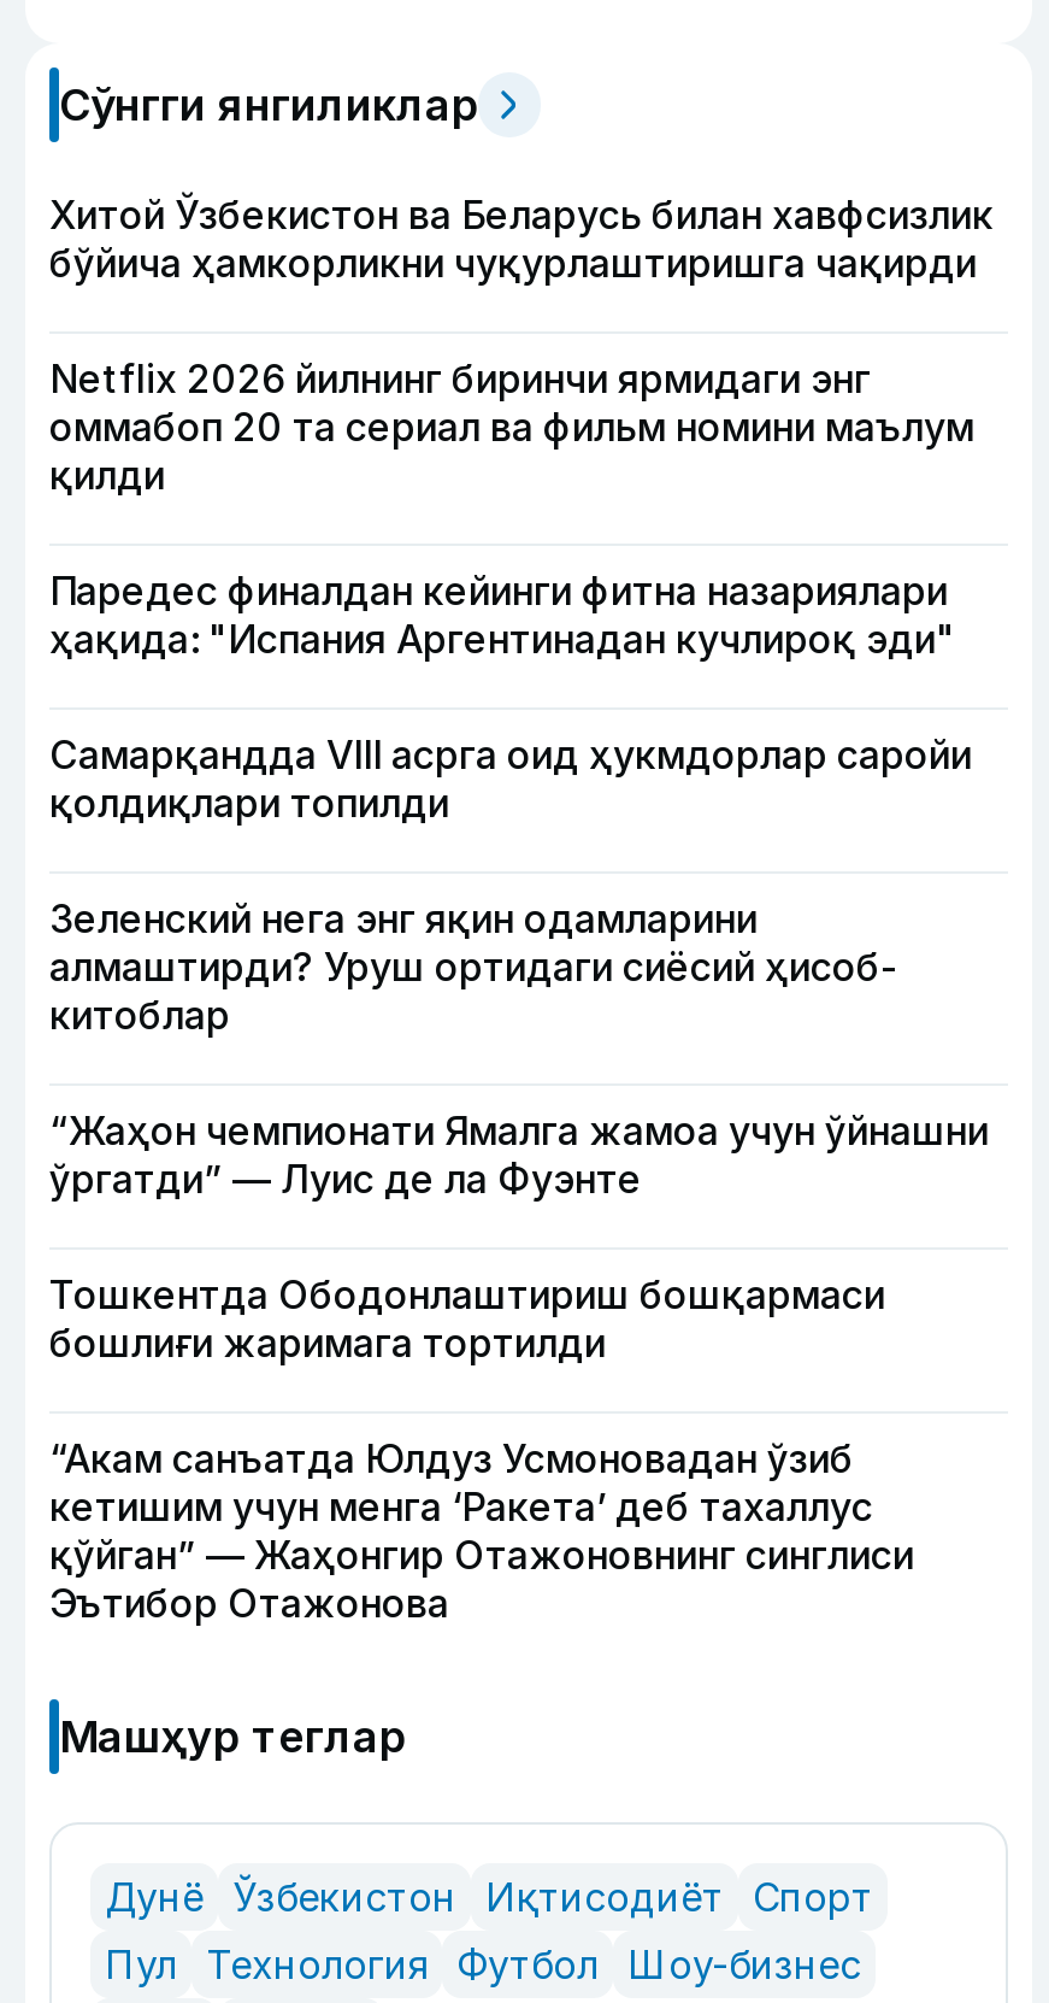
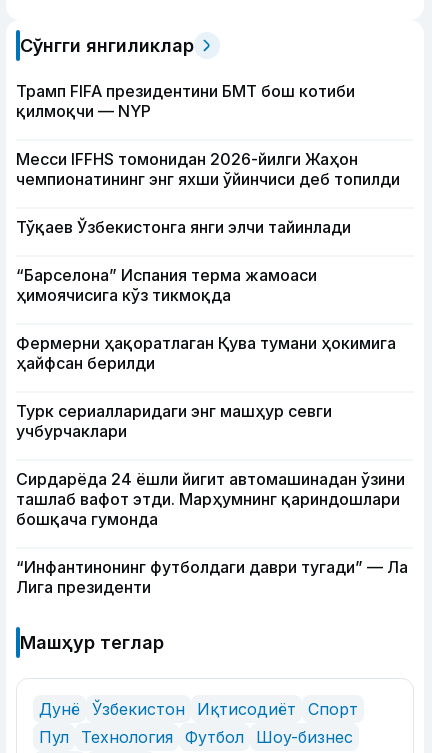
- Хитой Ўзбекистон ва Беларусь билан хавфсизлик
- бўйича ҳамкорликни чуқурлаштиришга чақирди
+ Трамп FIFA президентини БМТ бош котиби
+ қилмоқчи — NYP

- Netflix 2026 йилнинг биринчи ярмидаги энг
- оммабоп 20 та сериал ва фильм номини маълум
- қилди
+ Месси IFFHS томонидан 2026-йилги Жаҳон
+ чемпионатининг энг яхши ўйинчиси деб топилди

- Паредес финалдан кейинги фитна назариялари
- ҳақида: "Испания Аргентинадан кучлироқ эди"
+ Тўқаев Ўзбекистонга янги элчи тайинлади

- Самарқандда VIII асрга оид ҳукмдорлар саройи
- қолдиқлари топилди
+ “Барселона” Испания терма жамоаси
+ ҳимоячисига кўз тикмоқда

- Зеленский нега энг яқин одамларини
- алмаштирди? Уруш ортидаги сиёсий ҳисоб-
- китоблар
+ Фермерни ҳақоратлаган Қува тумани ҳокимига
+ ҳайфсан берилди

- “Жаҳон чемпионати Ямалга жамоа учун ўйнашни
- ўргатди” — Луис де ла Фуэнте
+ Турк сериалларидаги энг машҳур севги
+ учбурчаклари

- Тошкентда Ободонлаштириш бошқармаси
- бошлиғи жаримага тортилди
+ Сирдарёда 24 ёшли йигит автомашинадан ўзини
+ ташлаб вафот этди. Марҳумнинг қариндошлари
+ бошқача гумонда

- “Акам санъатда Юлдуз Усмоновадан ўзиб
- кетишим учун менга ‘Ракета’ деб тахаллус
- қўйган” — Жаҳонгир Отажоновнинг синглиси
- Эътибор Отажонова
+ “Инфантинонинг футболдаги даври тугади” — Ла
+ Лига президенти
